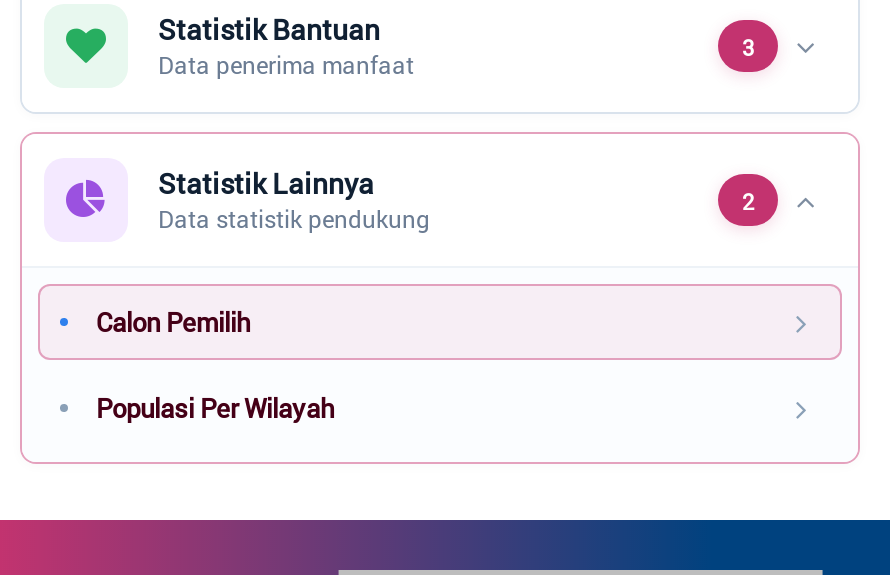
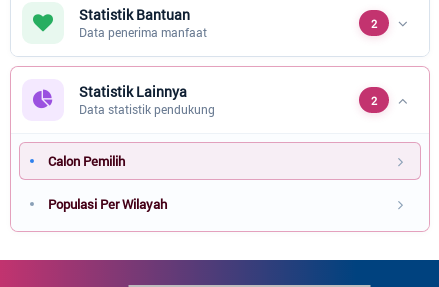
- 3
+ 2
